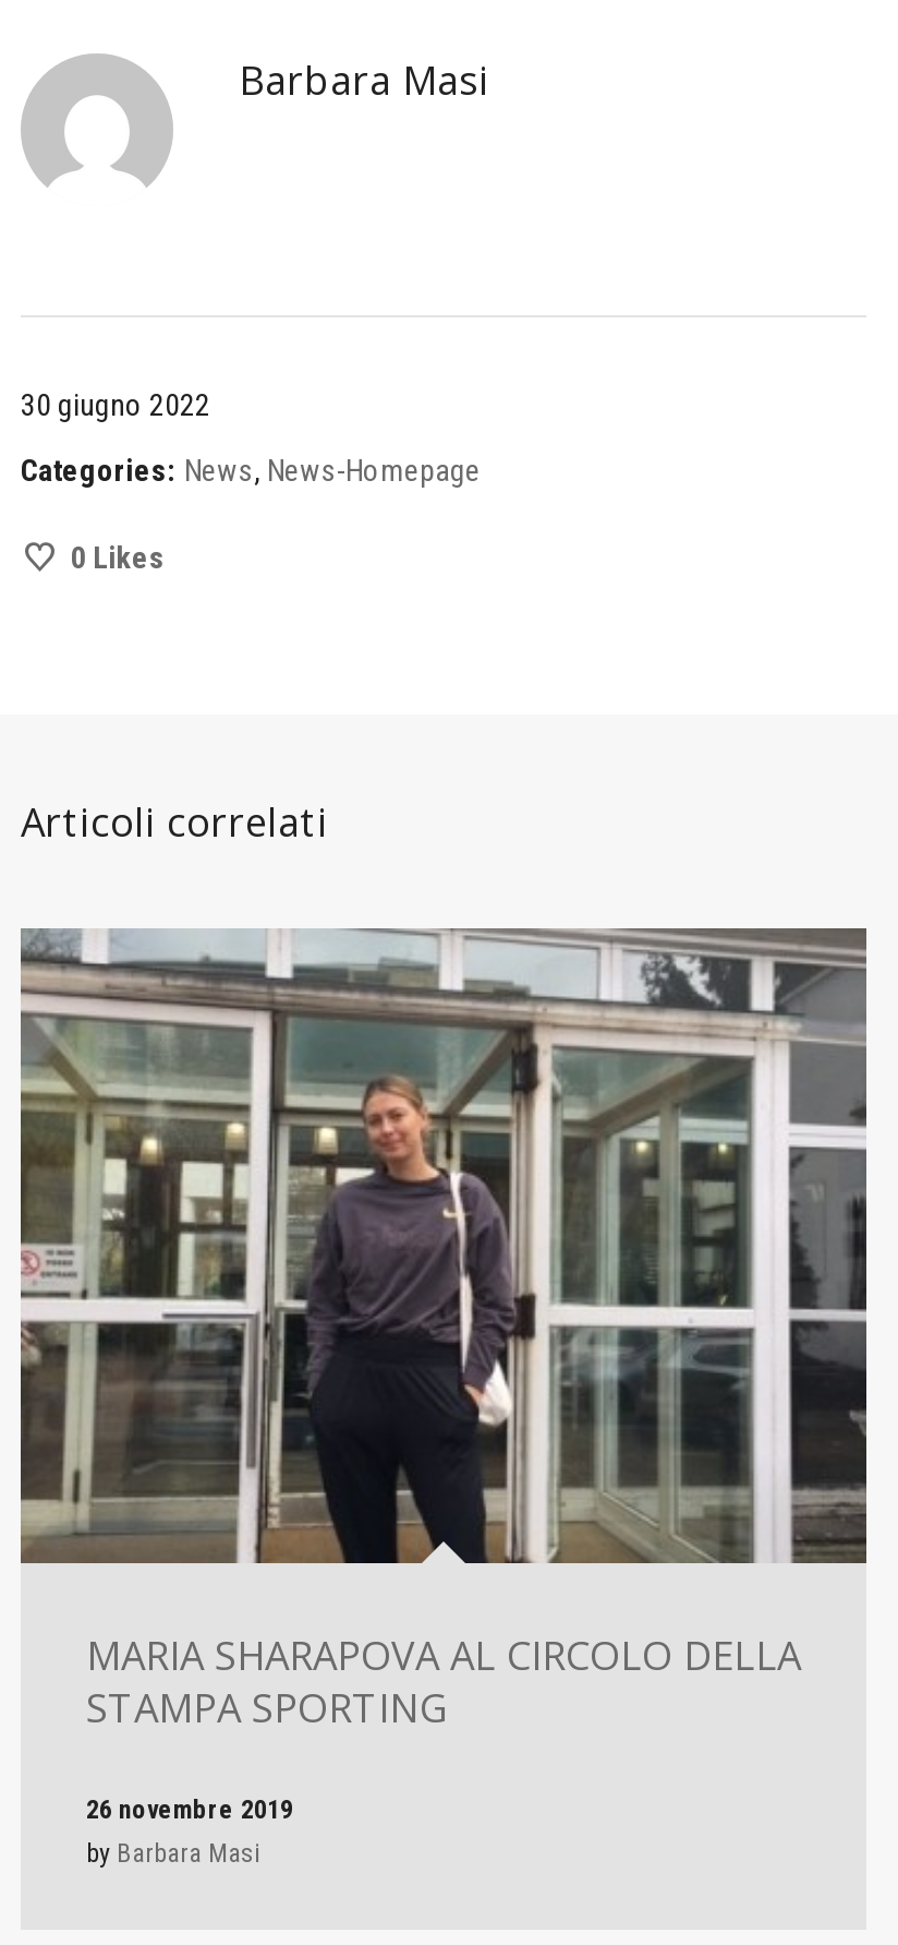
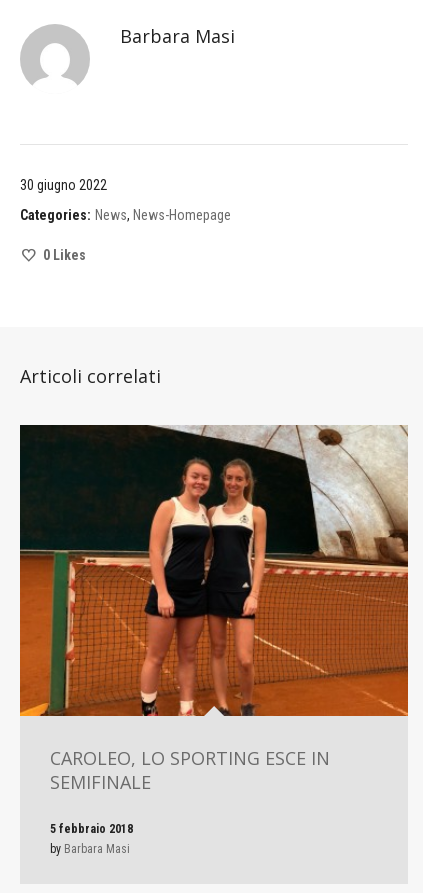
- [image]
- MARIA SHARAPOVA AL CIRCOLO DELLA
- STAMPA SPORTING
+ [image]
+ CAROLEO, LO SPORTING ESCE IN
+ SEMIFINALE

- 26 novembre 2019
+ 5 febbraio 2018
